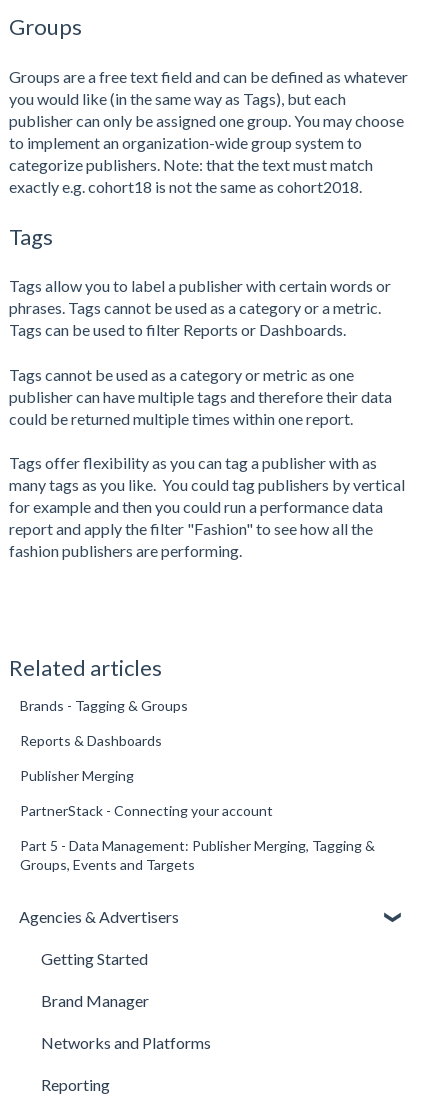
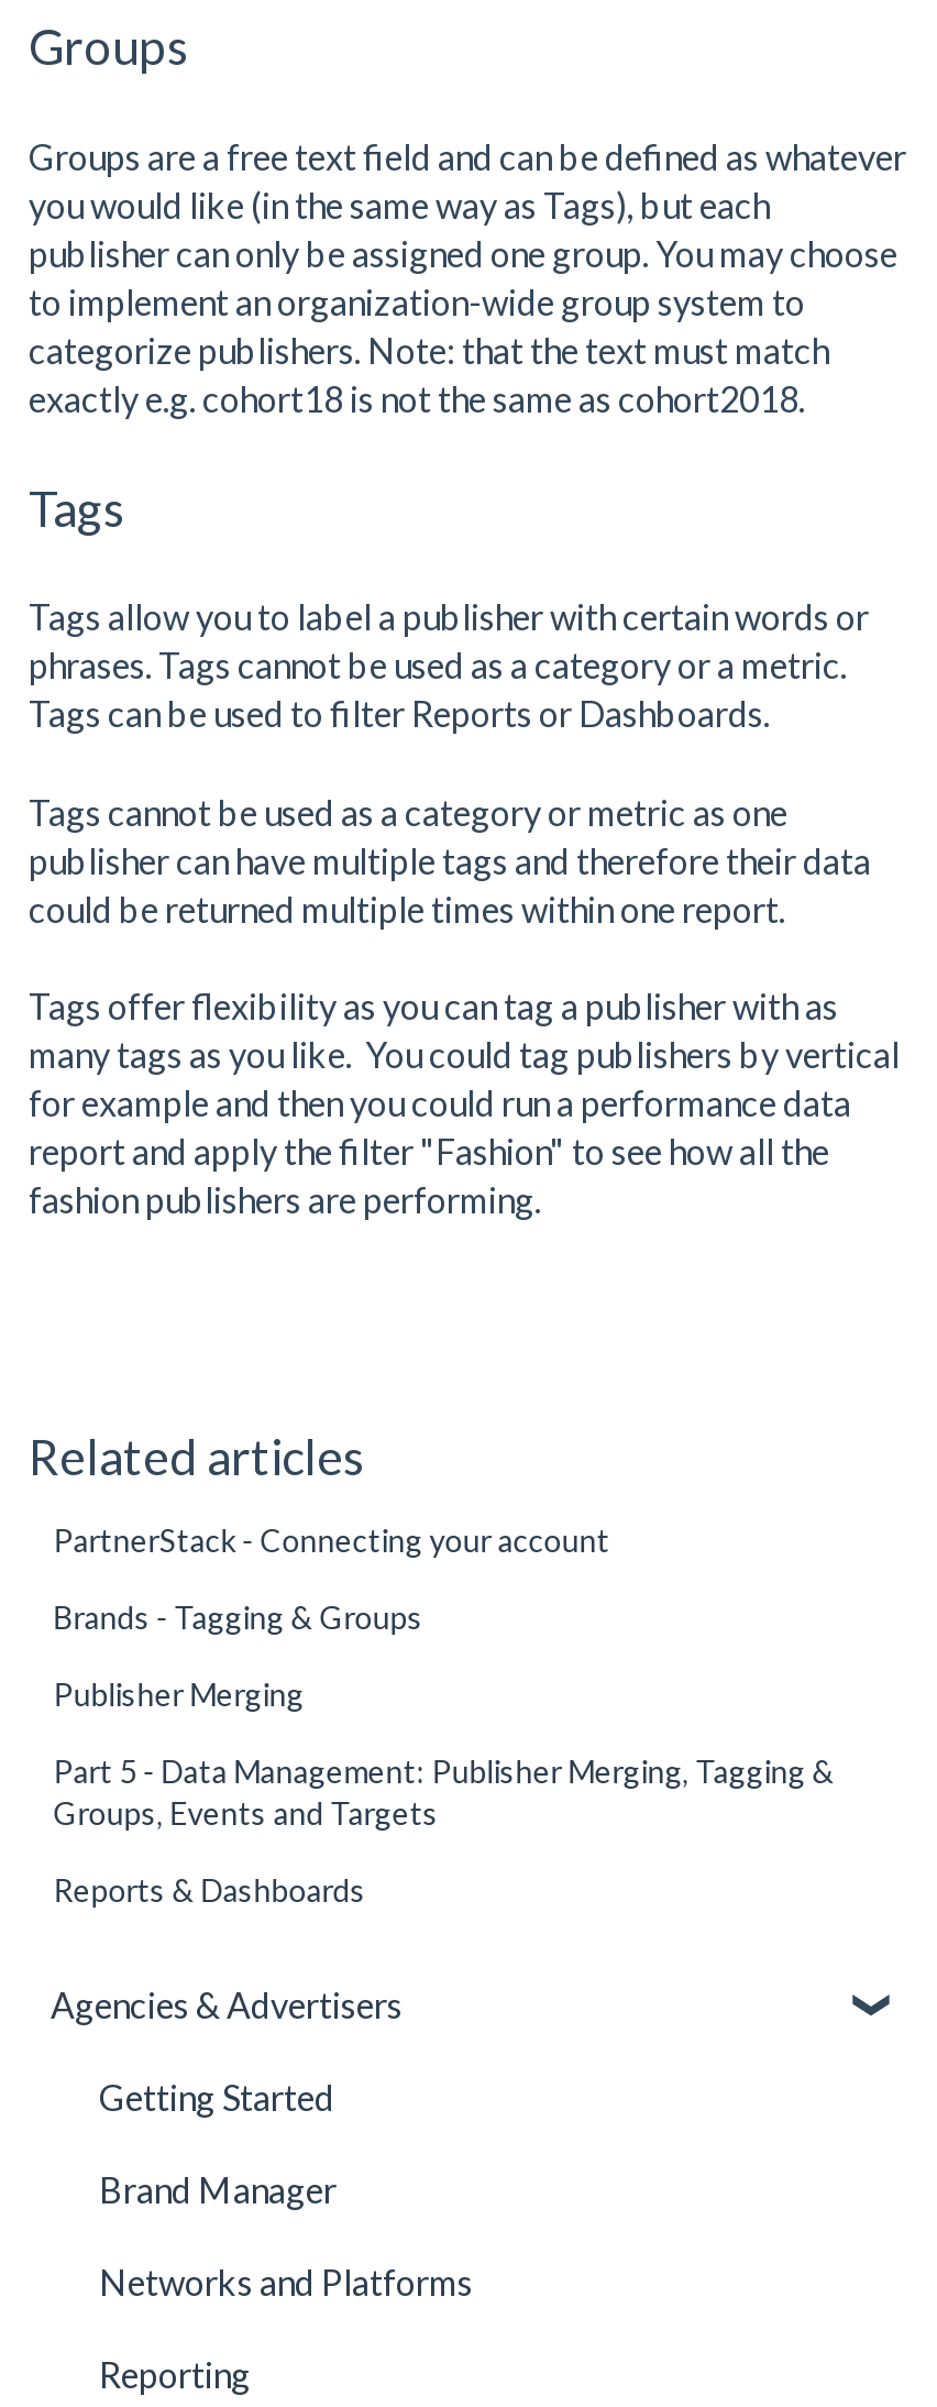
moved down: Brands - Tagging & Groups

moved down: Reports & Dashboards

moved up: PartnerStack - Connecting your account

moved up: Part 5 - Data Management: Publisher Merging, Tagging & | Groups, Events and Targets
